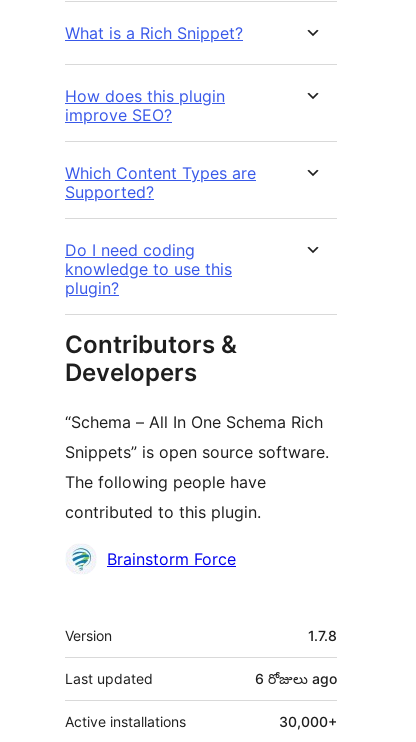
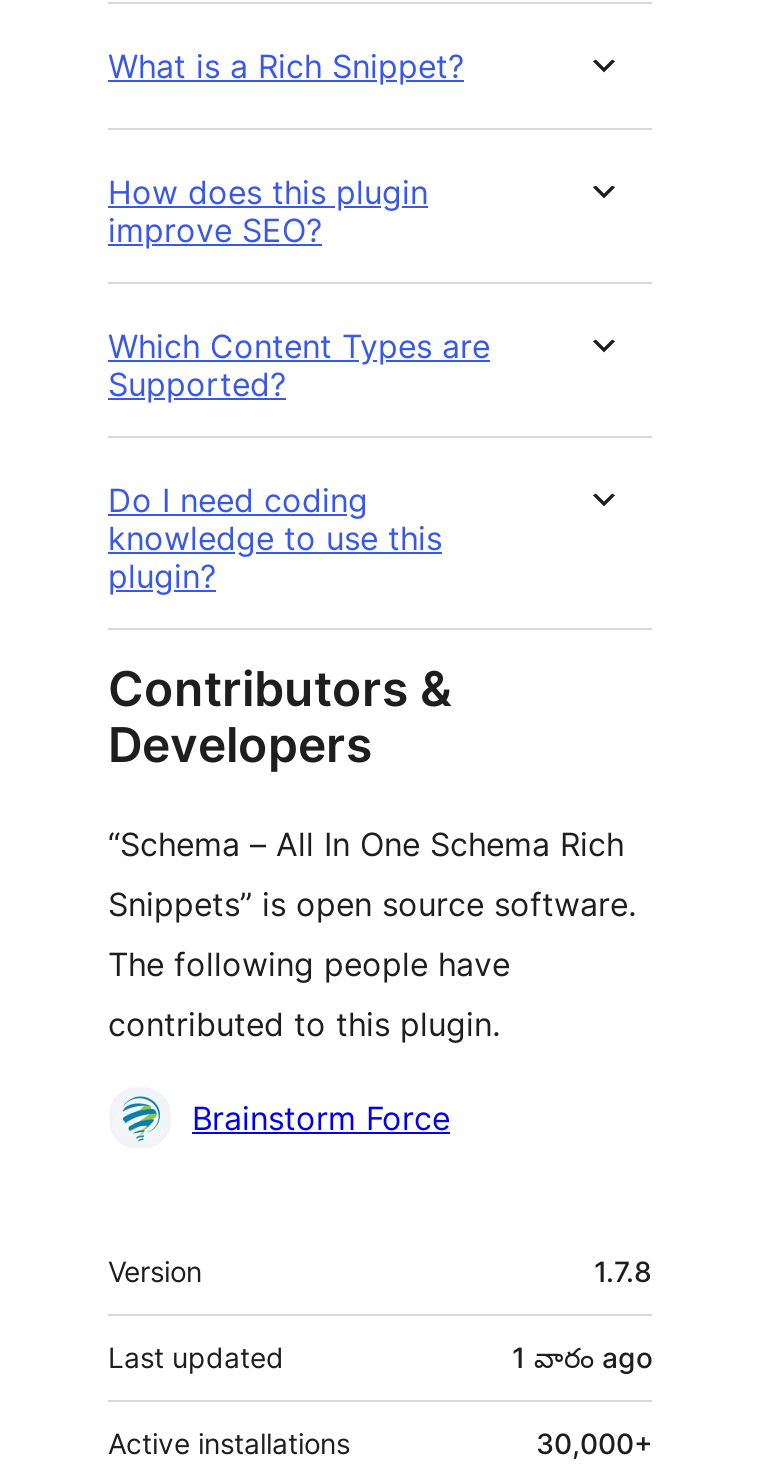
- 6 రోజులు ago
+ 1 వారం ago
